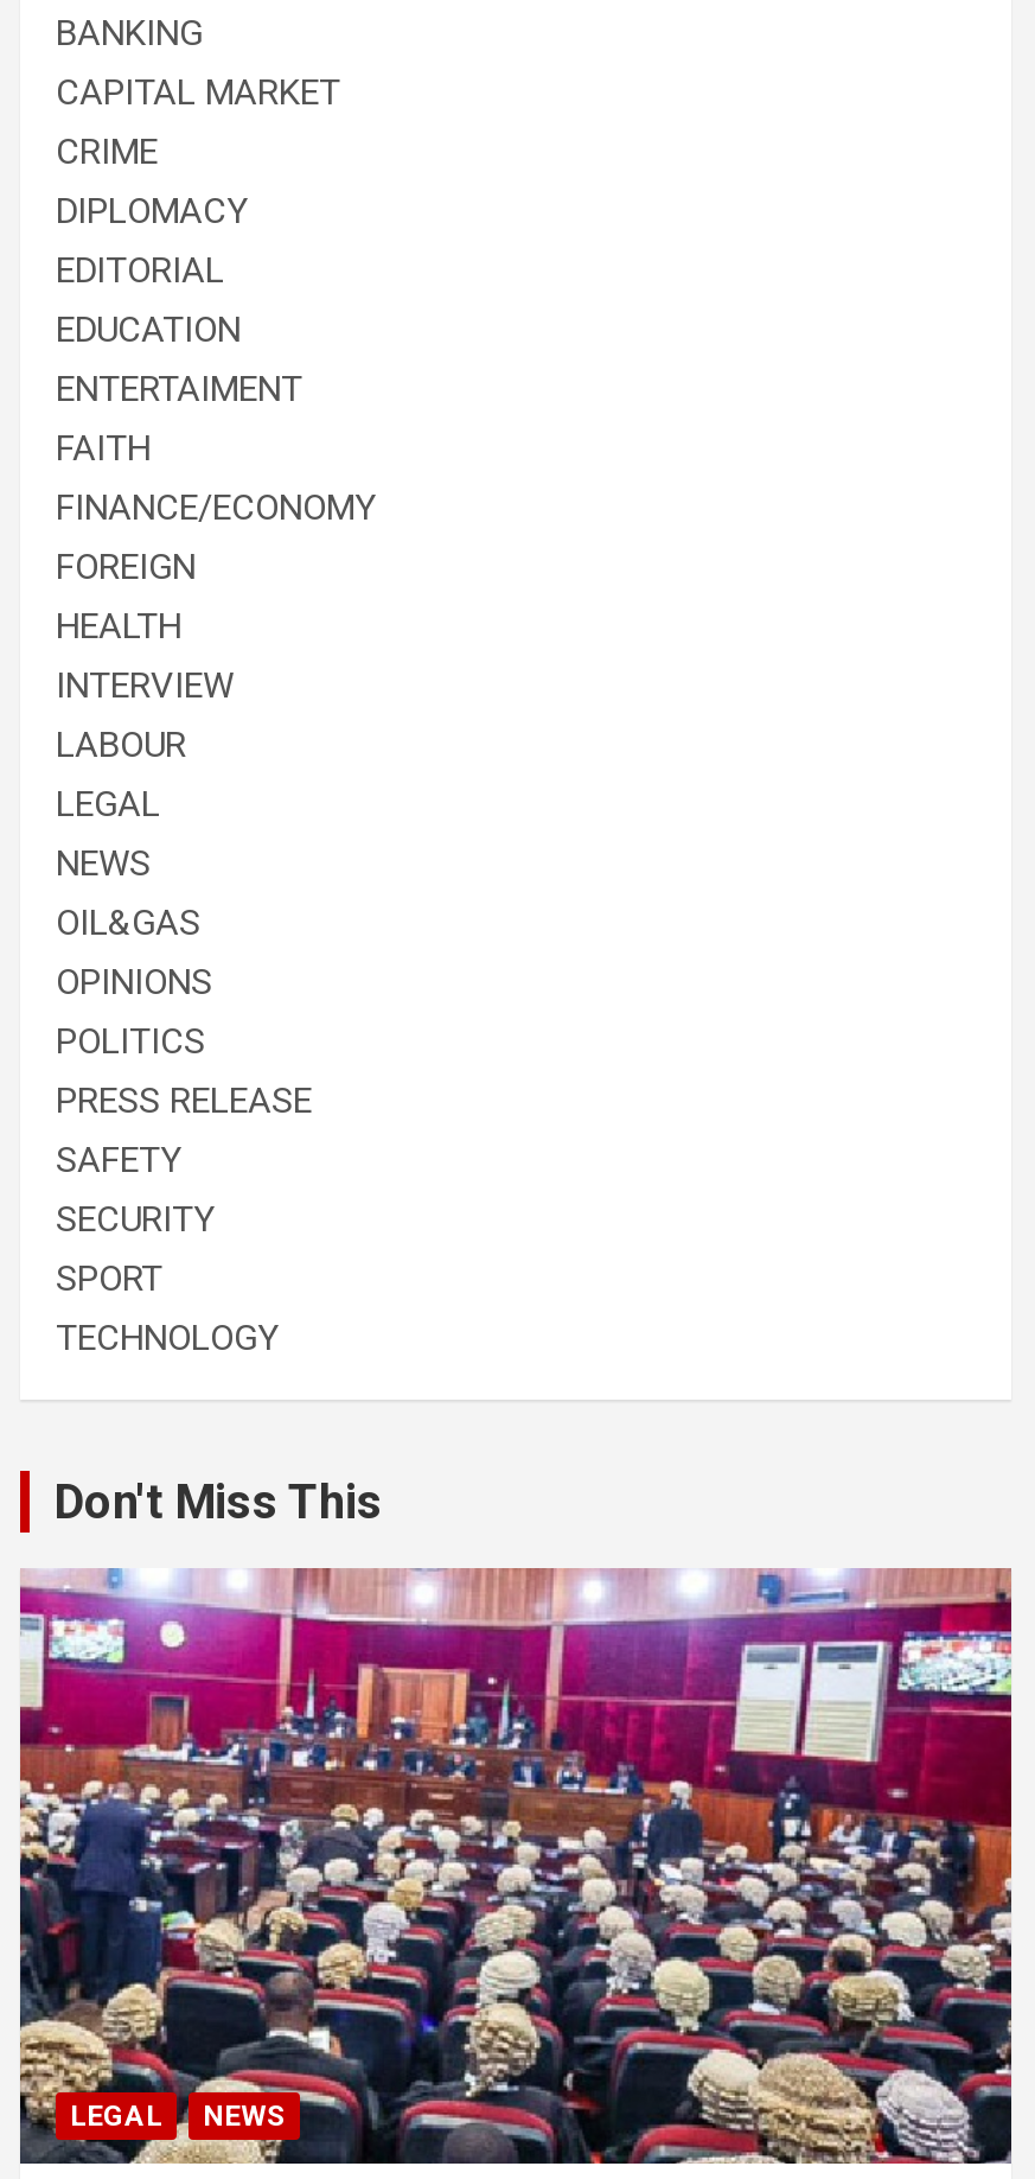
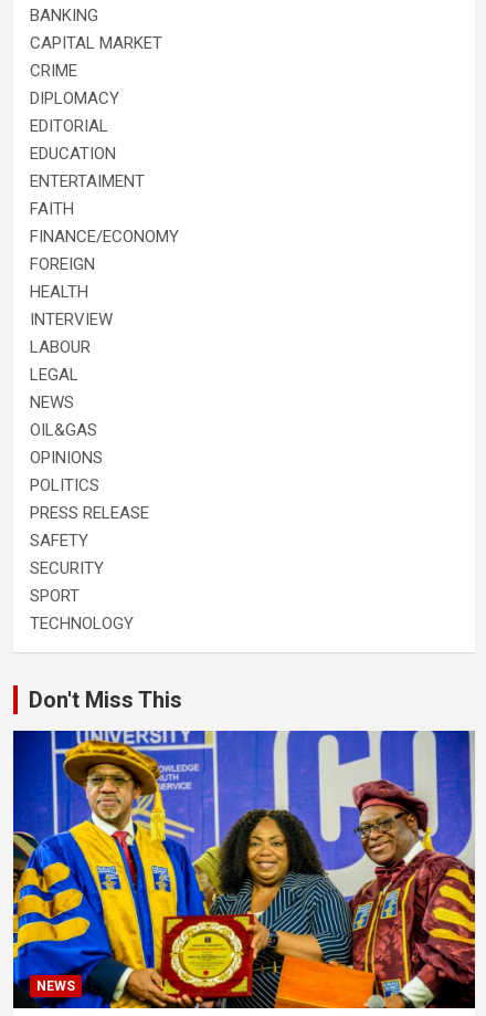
- [image]
+ [image]

- LEGAL
